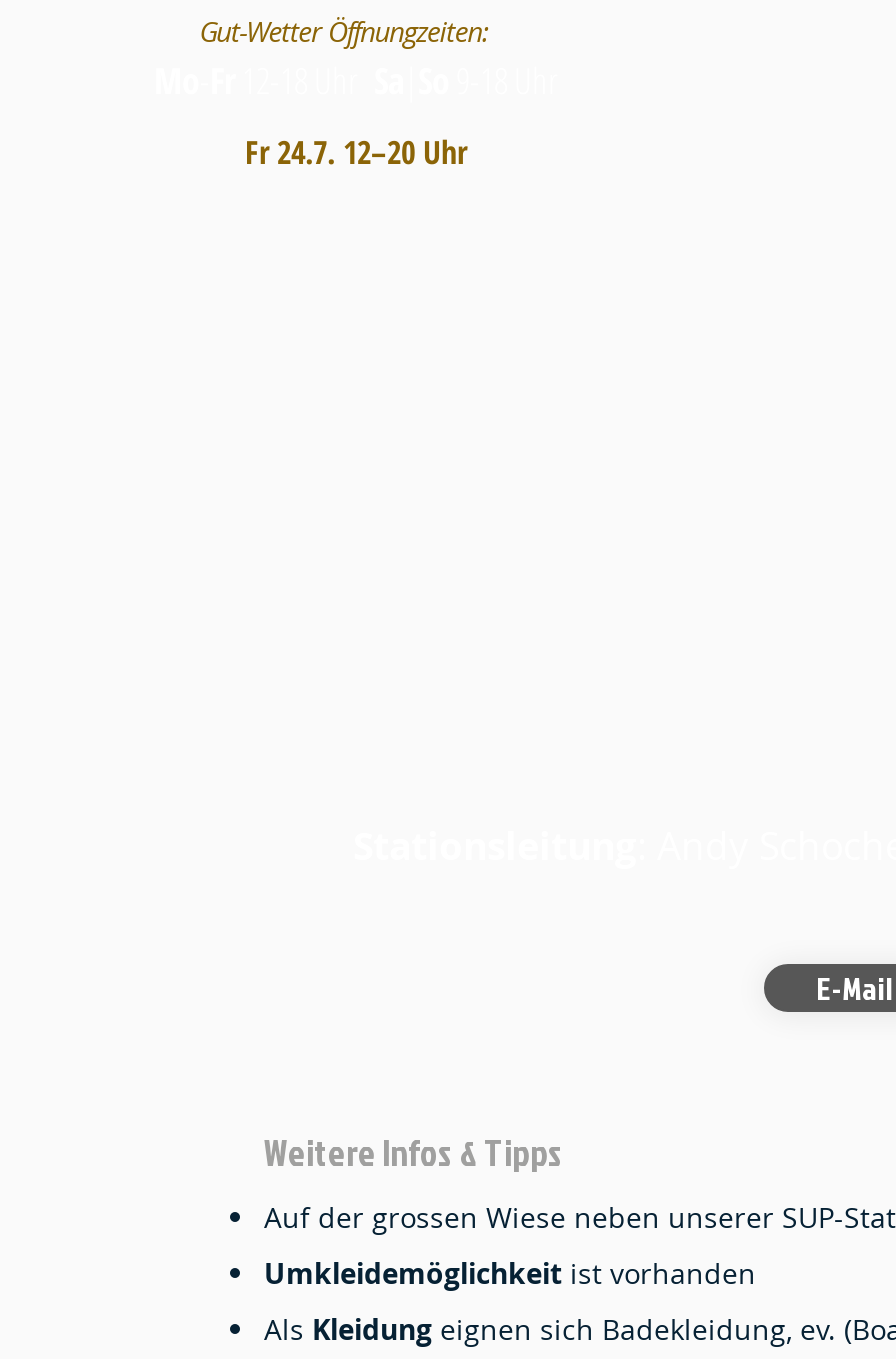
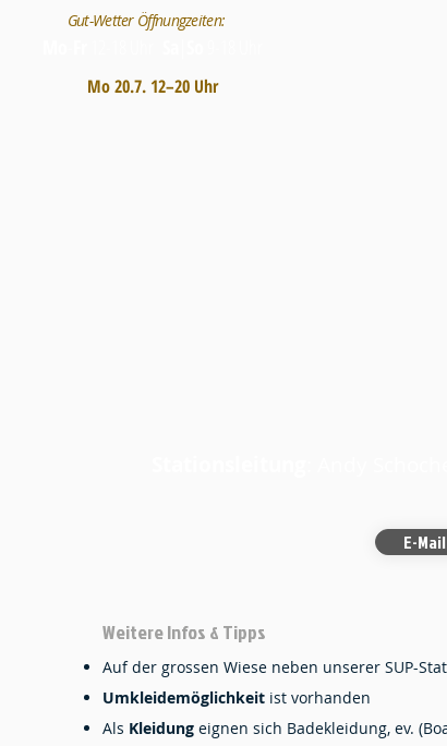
- Fr 24.7. 12–20 Uhr
+ Mo 20.7. 12–20 Uhr
